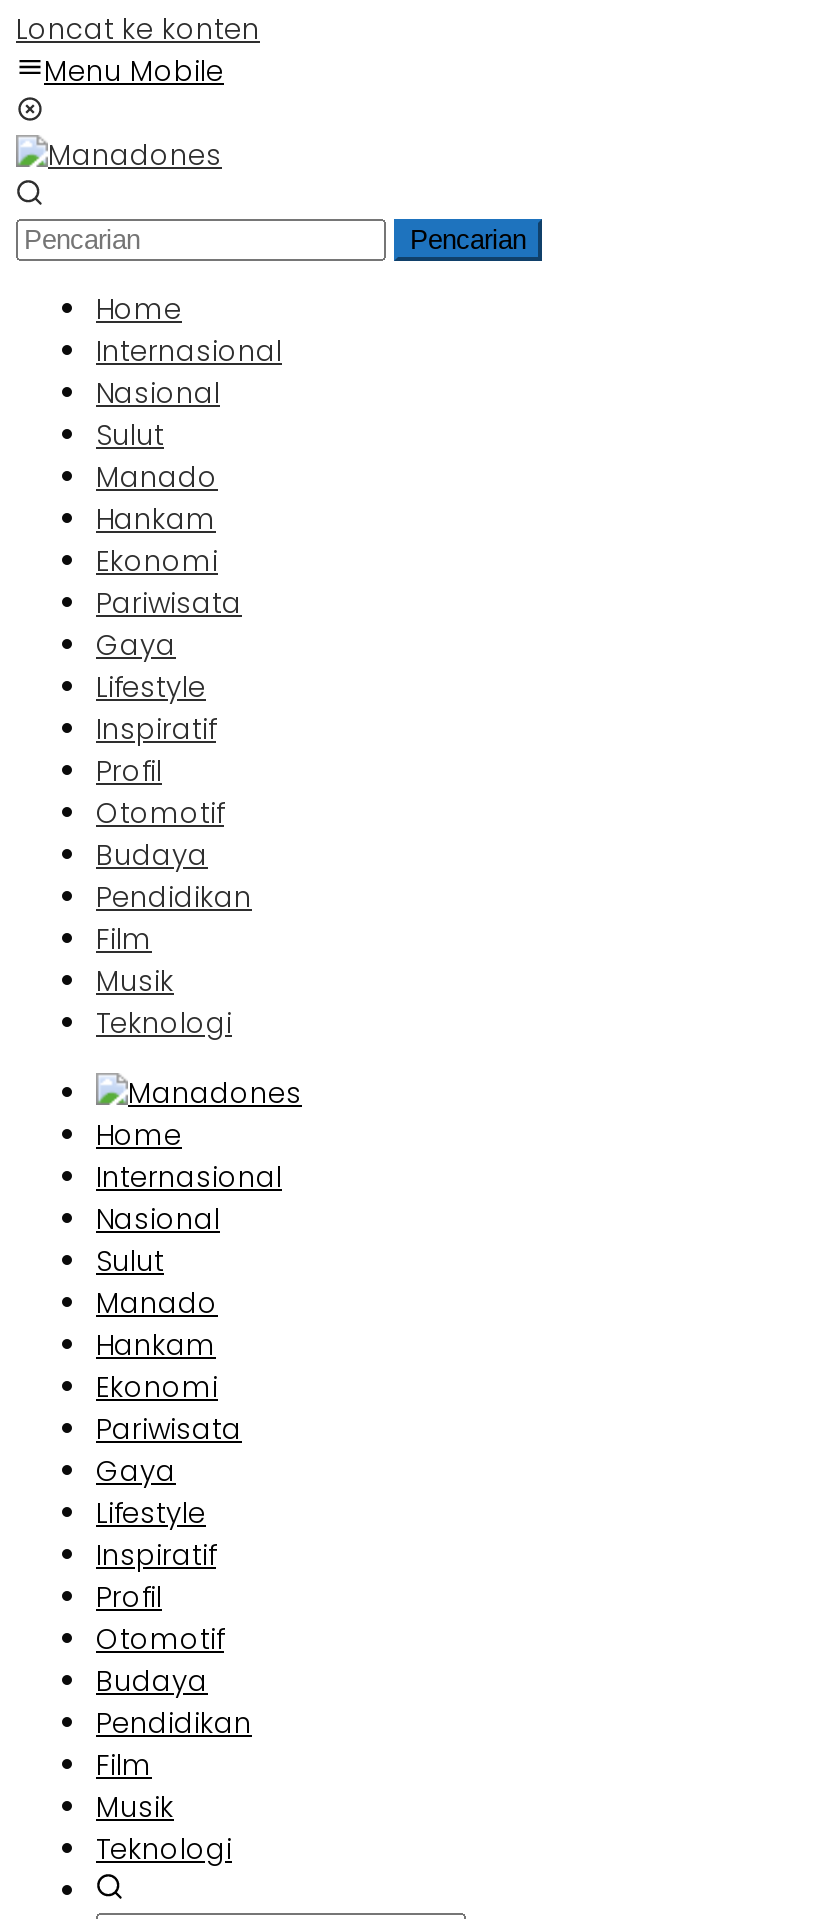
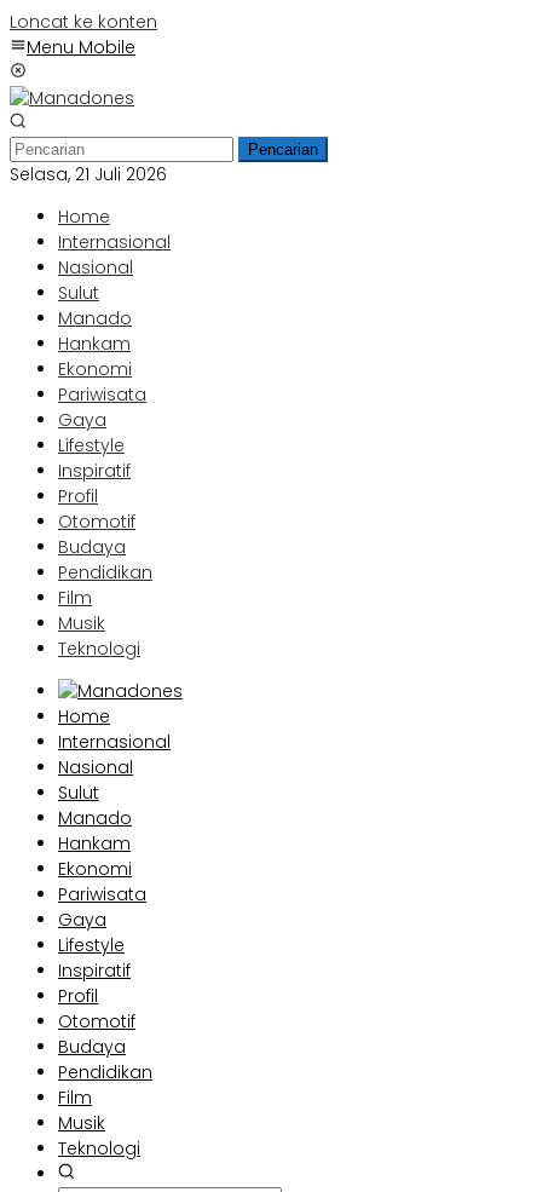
+ Selasa, 21 Juli 2026
